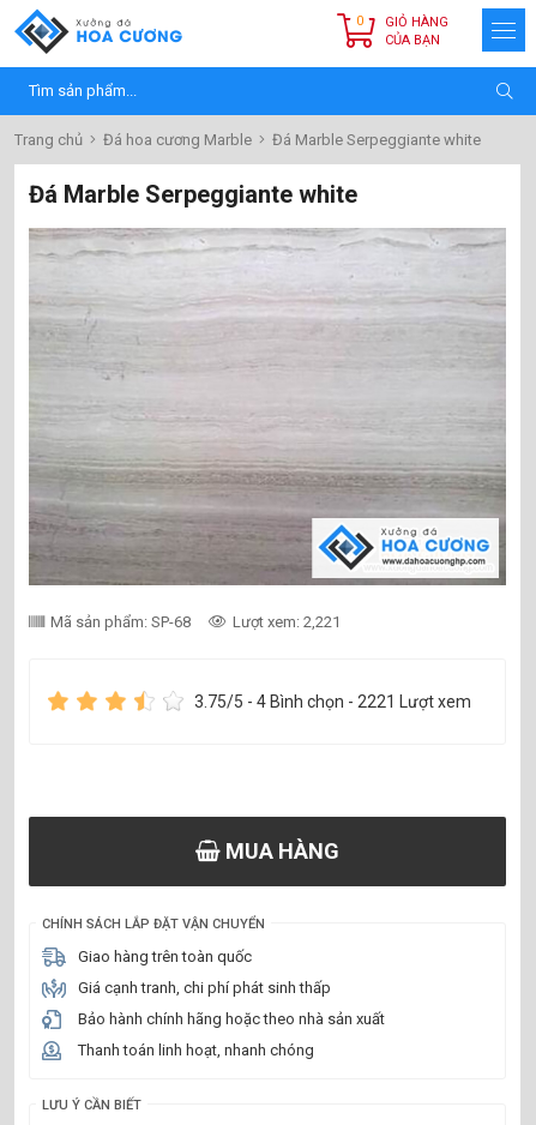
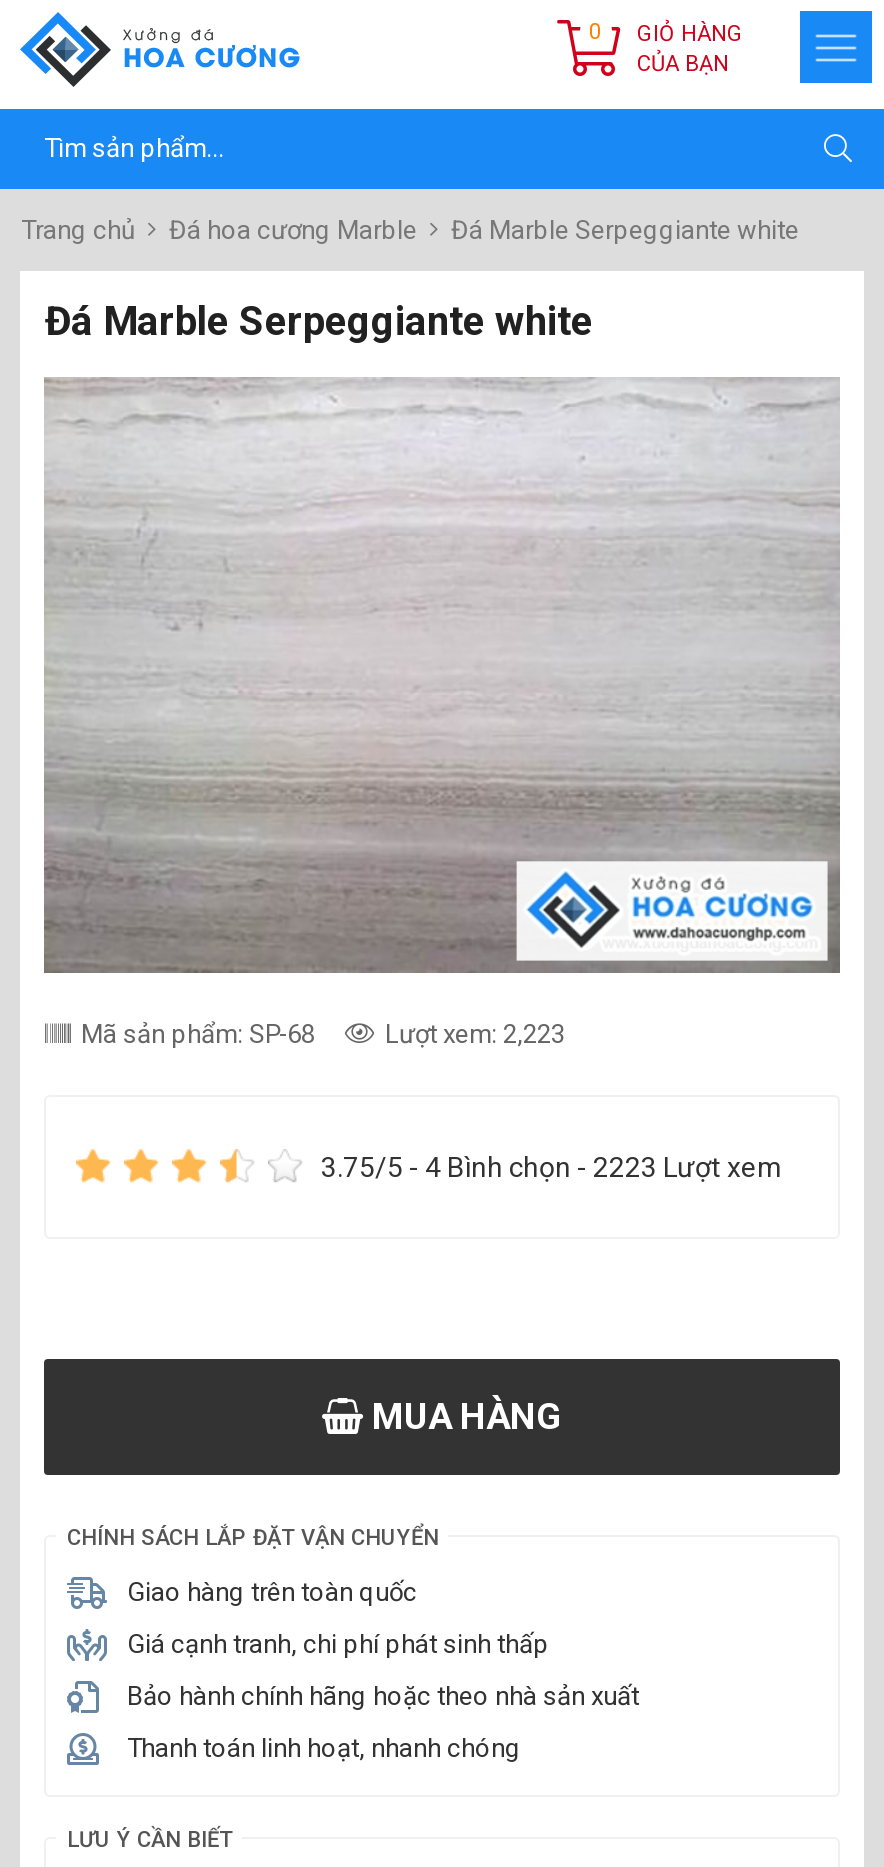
- Lượt xem: 2,221
+ Lượt xem: 2,223

- 3.75/5 - 4 Bình chọn - 2221 Lượt xem
+ 3.75/5 - 4 Bình chọn - 2223 Lượt xem
